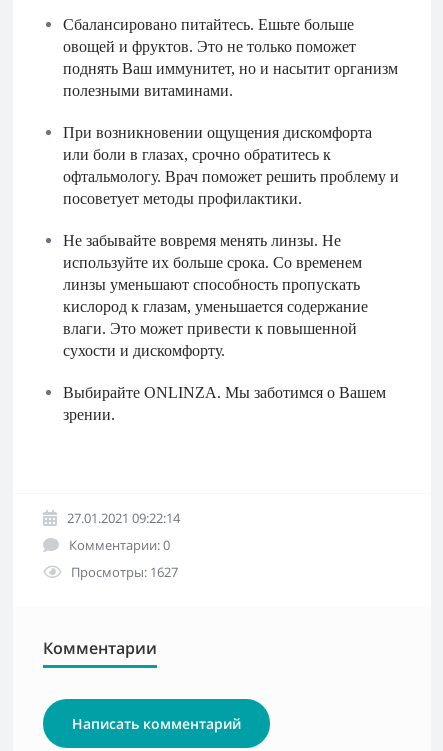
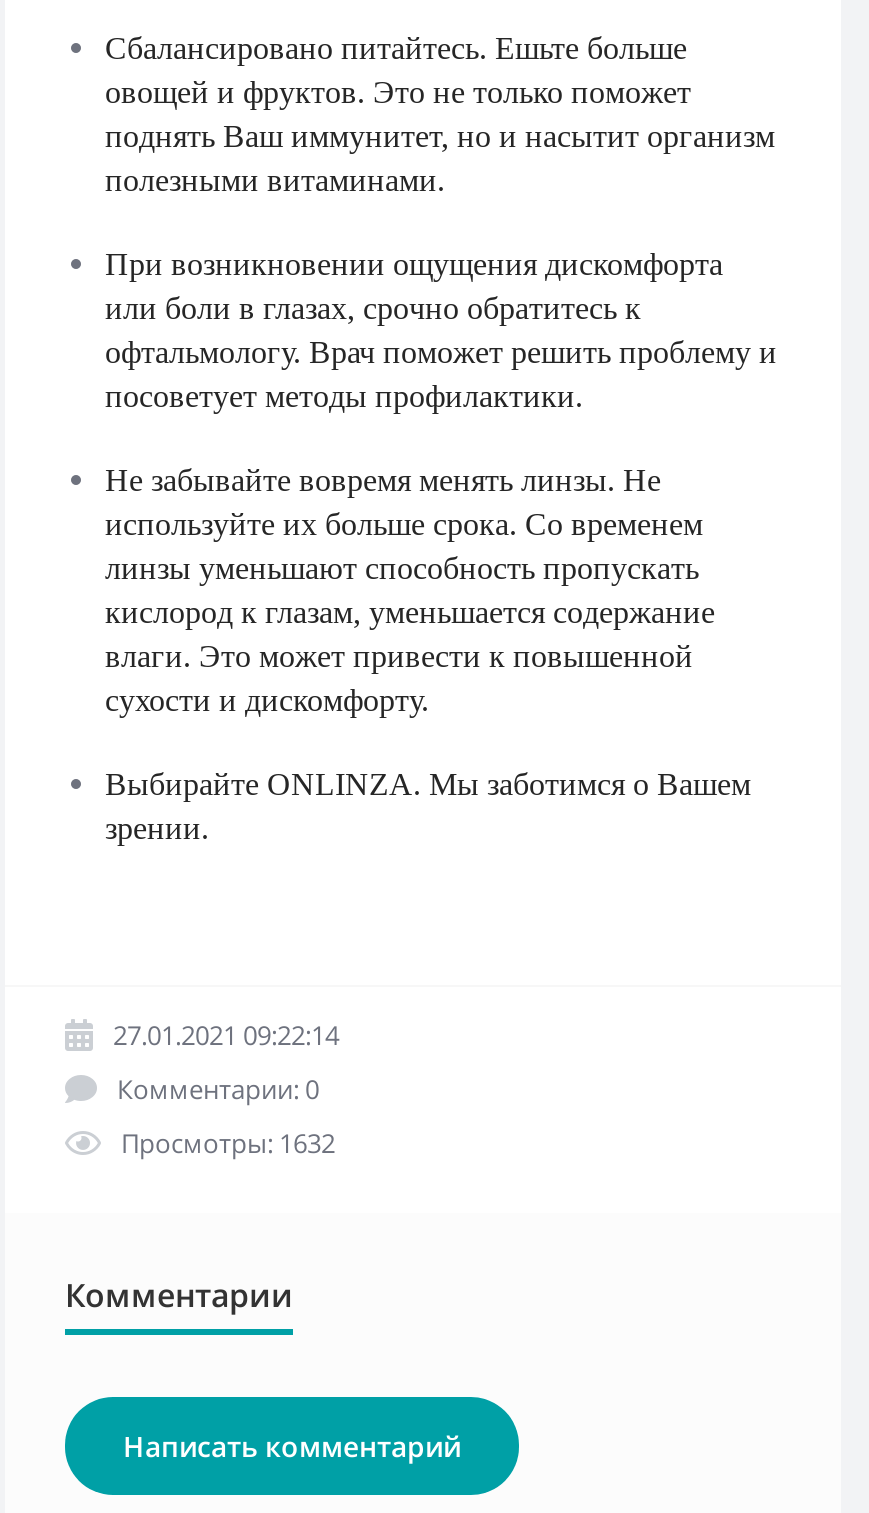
- Просмотры: 1627
+ Просмотры: 1632
